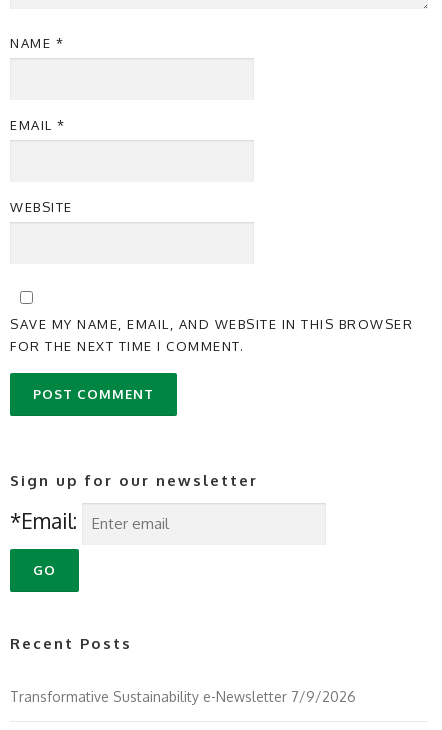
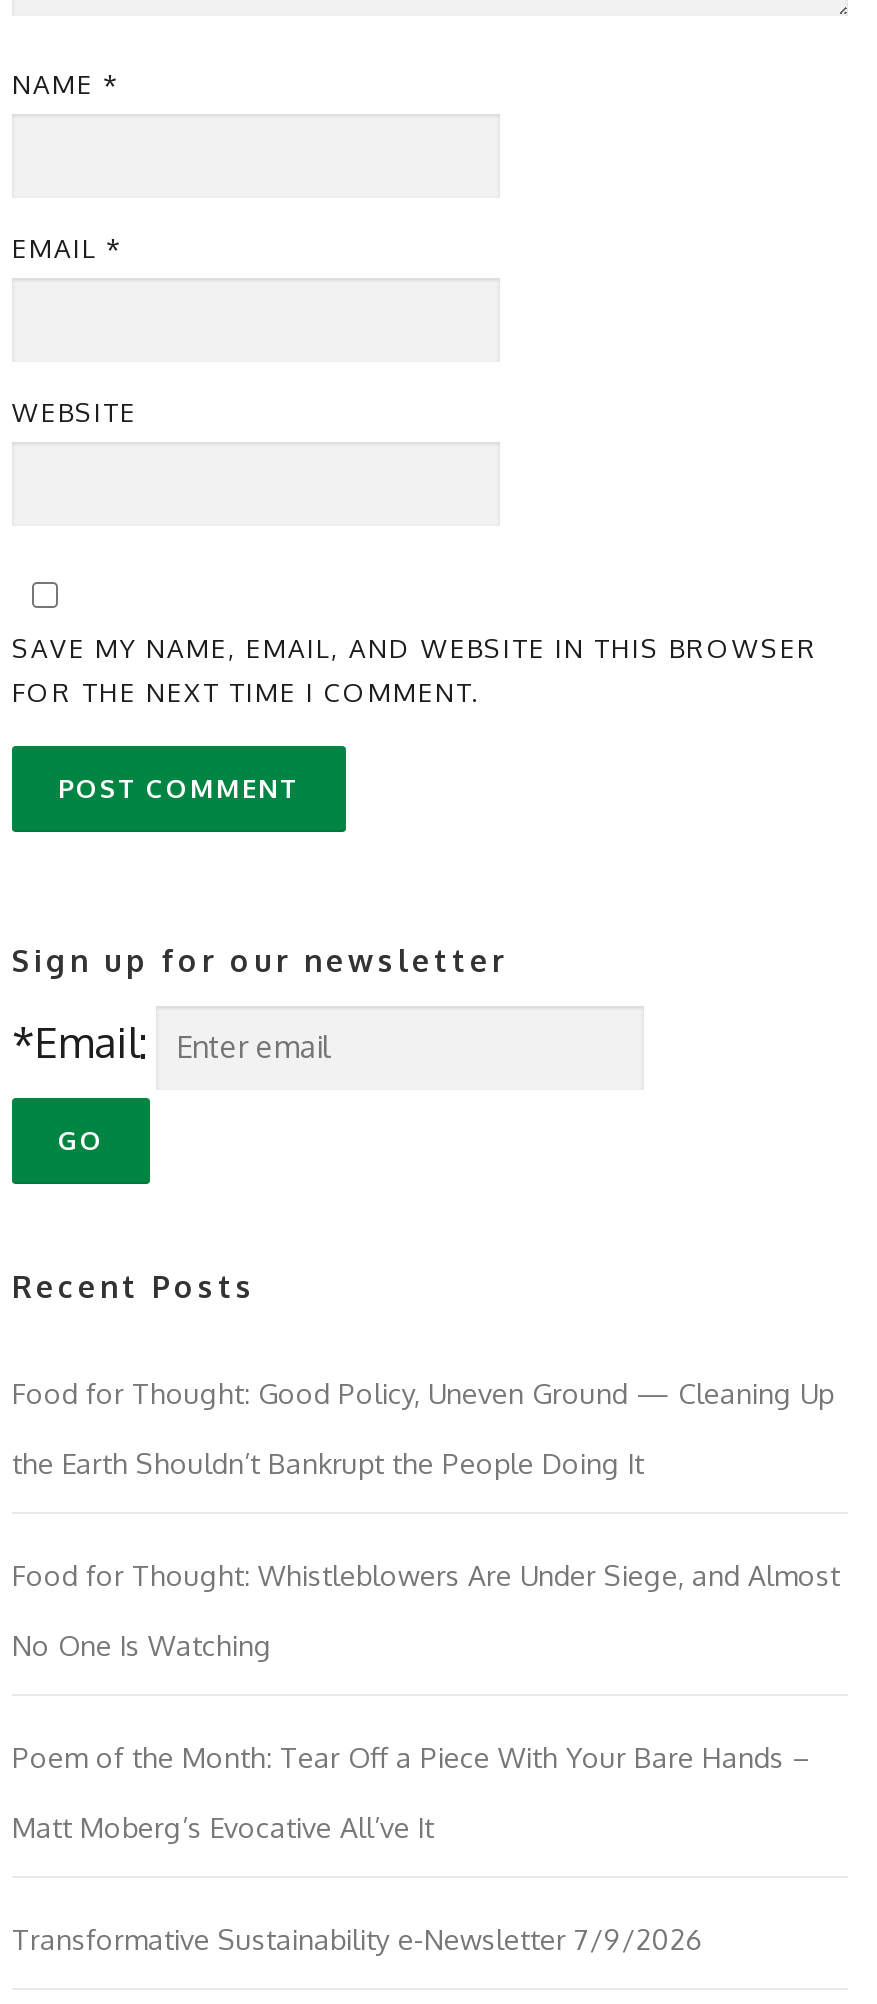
+ Food for Thought: Good Policy, Uneven Ground — Cleaning Up
+ the Earth Shouldn’t Bankrupt the People Doing It
+ Food for Thought: Whistleblowers Are Under Siege, and Almost
+ No One Is Watching
+ Poem of the Month: Tear Off a Piece With Your Bare Hands –
+ Matt Moberg’s Evocative All’ve It
